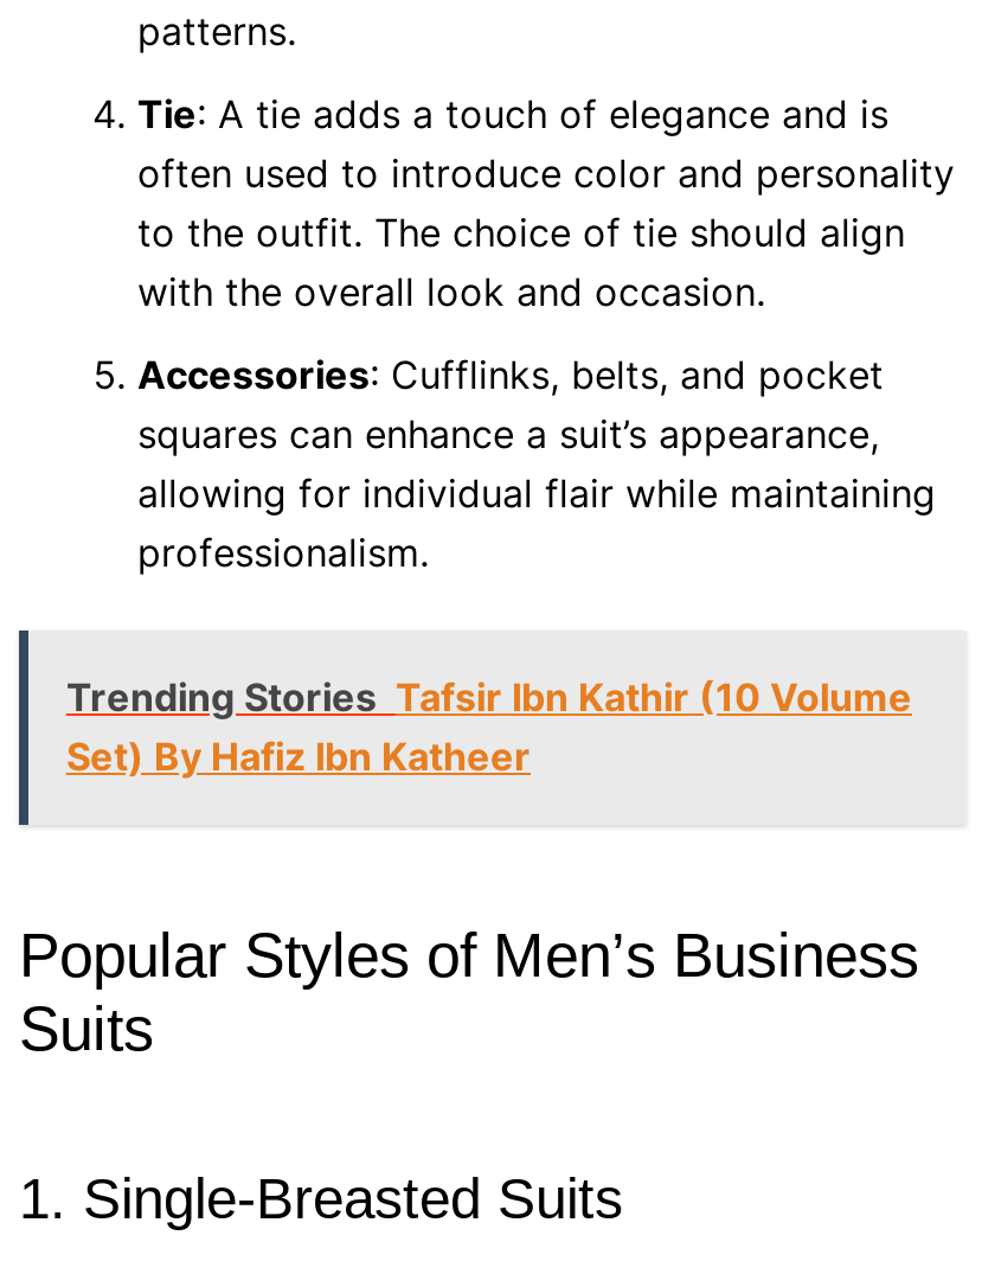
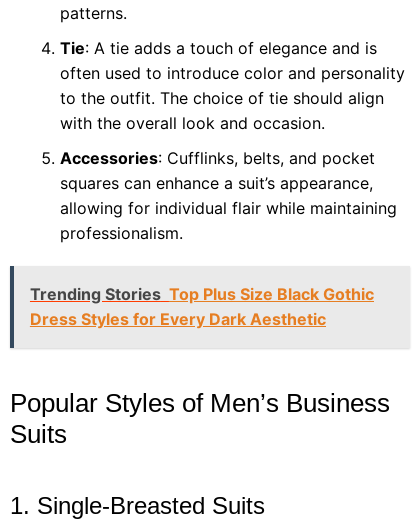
- Trending Stories Tafsir Ibn Kathir (10 Volume
- Set) By Hafiz Ibn Katheer
+ Trending Stories Top Plus Size Black Gothic
+ Dress Styles for Every Dark Aesthetic
